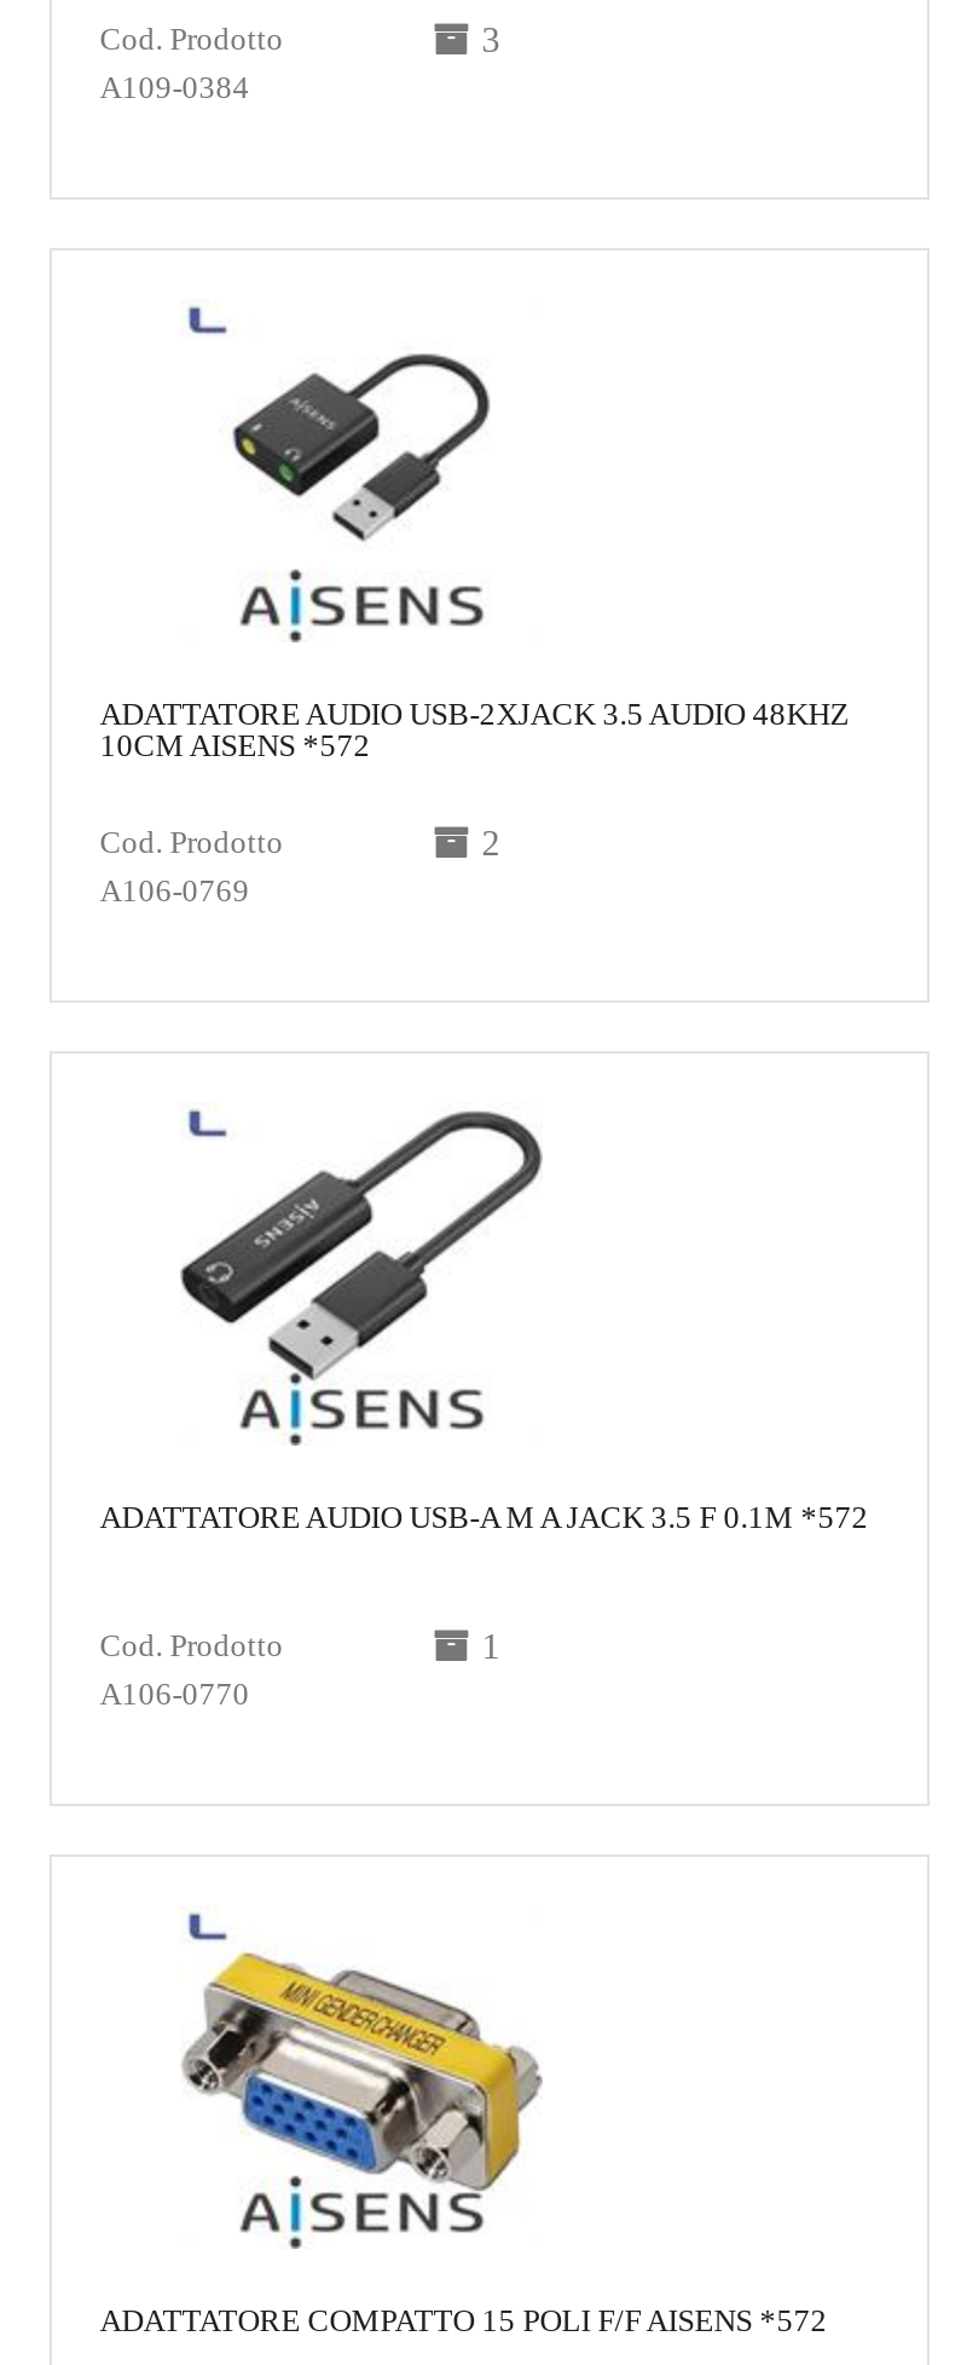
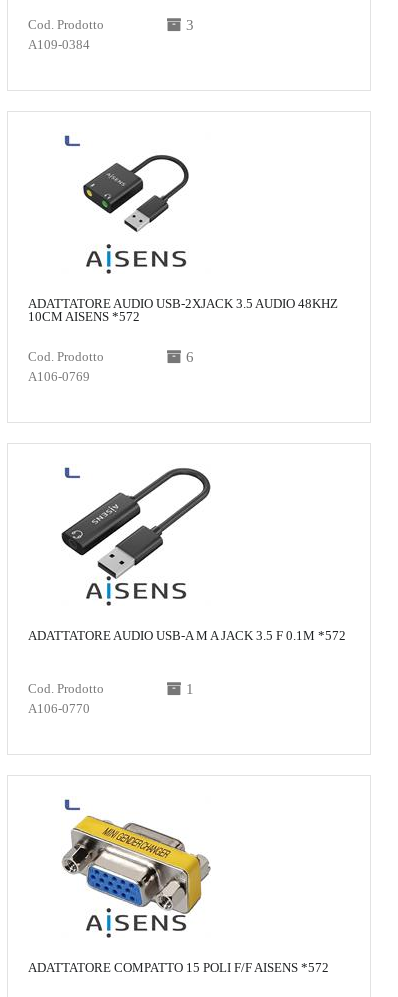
- 2
+ 6
